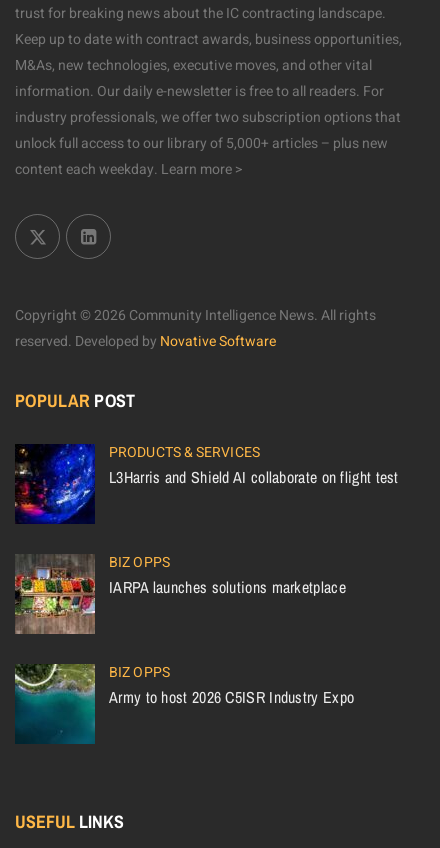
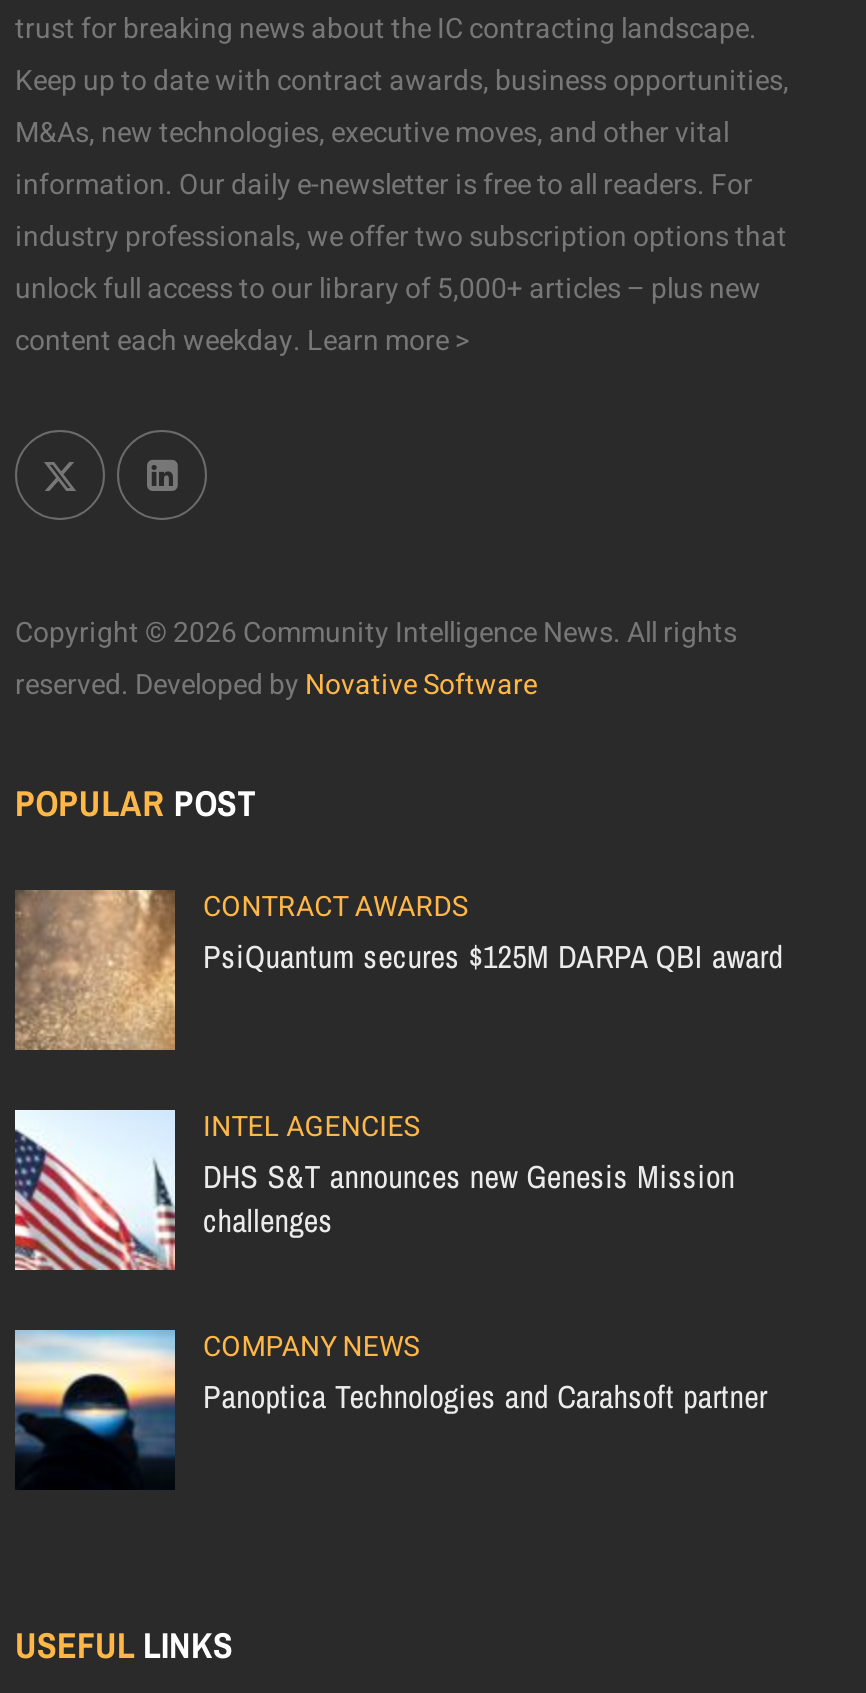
- [image]
- PRODUCTS & SERVICES
- L3Harris and Shield AI collaborate on flight test
+ [image]
+ CONTRACT AWARDS
+ PsiQuantum secures $125M DARPA QBI award

- [image]
- BIZ OPPS
- IARPA launches solutions marketplace
+ [image]
+ INTEL AGENCIES
+ DHS S&T announces new Genesis Mission
+ challenges

- [image]
- BIZ OPPS
- Army to host 2026 C5ISR Industry Expo
+ [image]
+ COMPANY NEWS
+ Panoptica Technologies and Carahsoft partner
